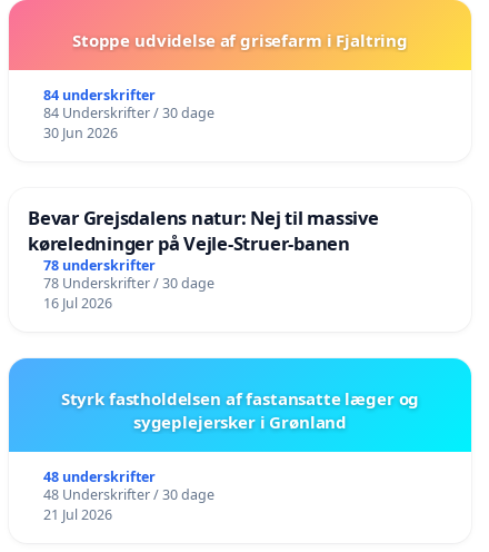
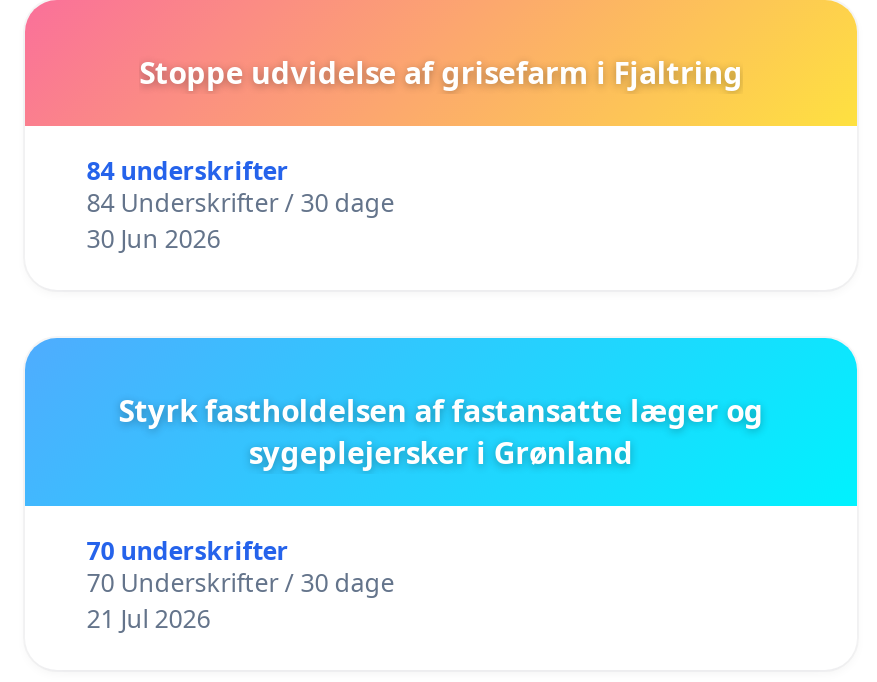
- Bevar Grejsdalens natur: Nej til massive
- køreledninger på Vejle-Struer-banen
- 78 underskrifter
- 78 Underskrifter / 30 dage
- 16 Jul 2026

- 48 underskrifter
+ 70 underskrifter

- 48 Underskrifter / 30 dage
+ 70 Underskrifter / 30 dage
